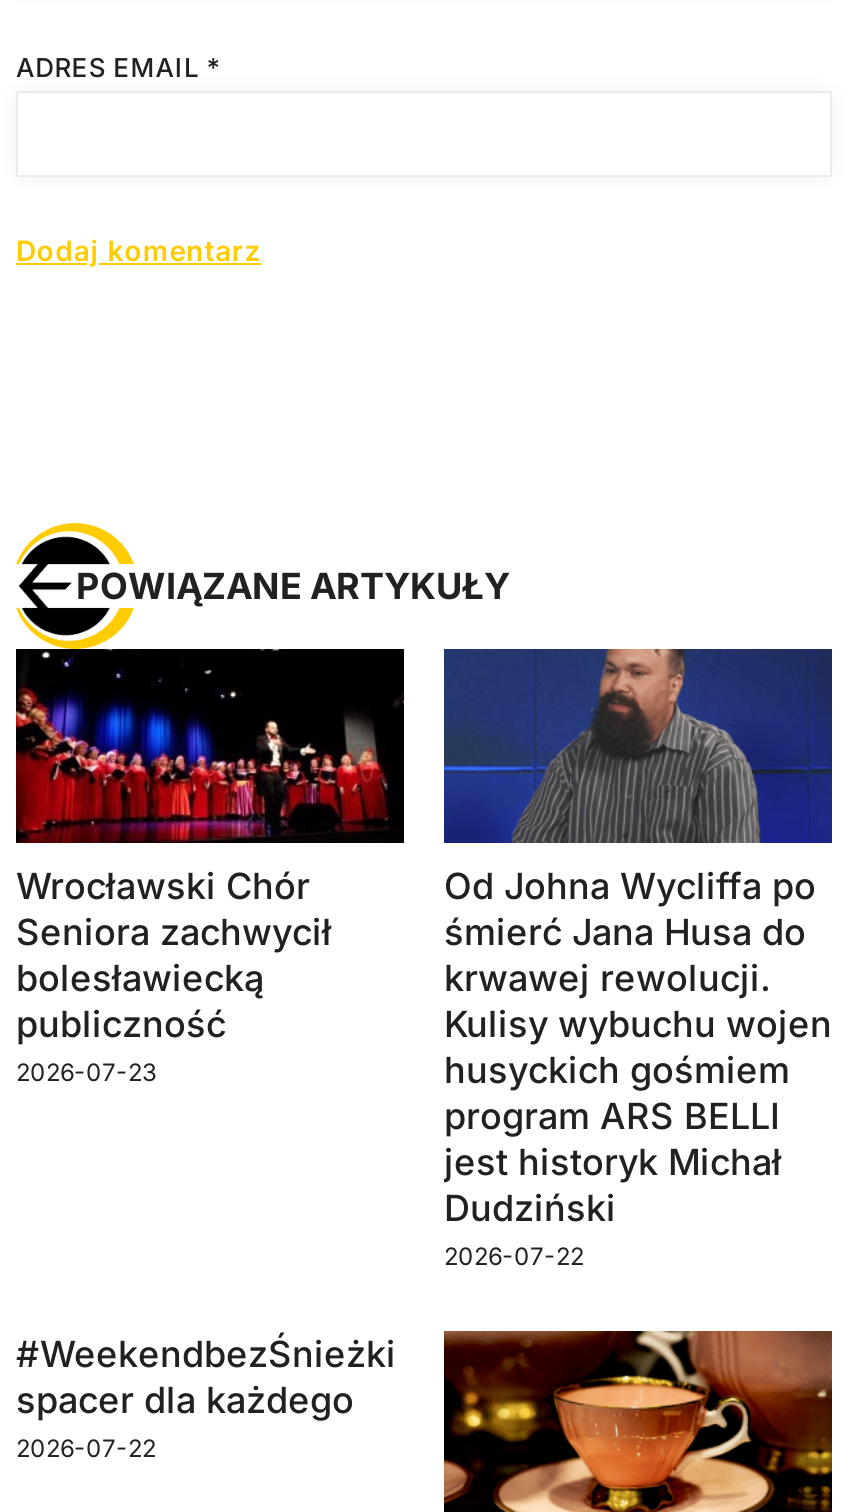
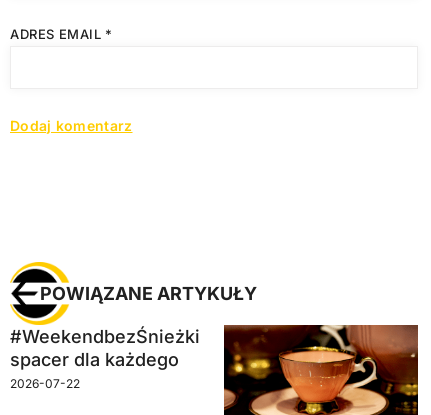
- [image]
- Wrocławski Chór
- Seniora zachwycił
- bolesławiecką
- publiczność
- 2026-07-23

- [image]
- Od Johna Wycliffa po
- śmierć Jana Husa do
- krwawej rewolucji.
- Kulisy wybuchu wojen
- husyckich gośmiem
- program ARS BELLI
- jest historyk Michał
- Dudziński
- 2026-07-22
